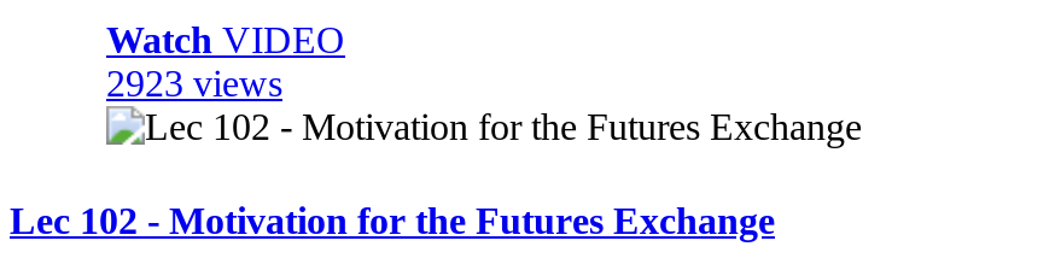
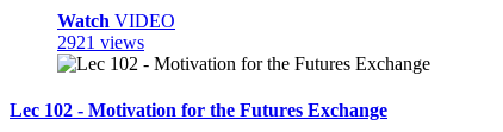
- 2923 views
+ 2921 views
